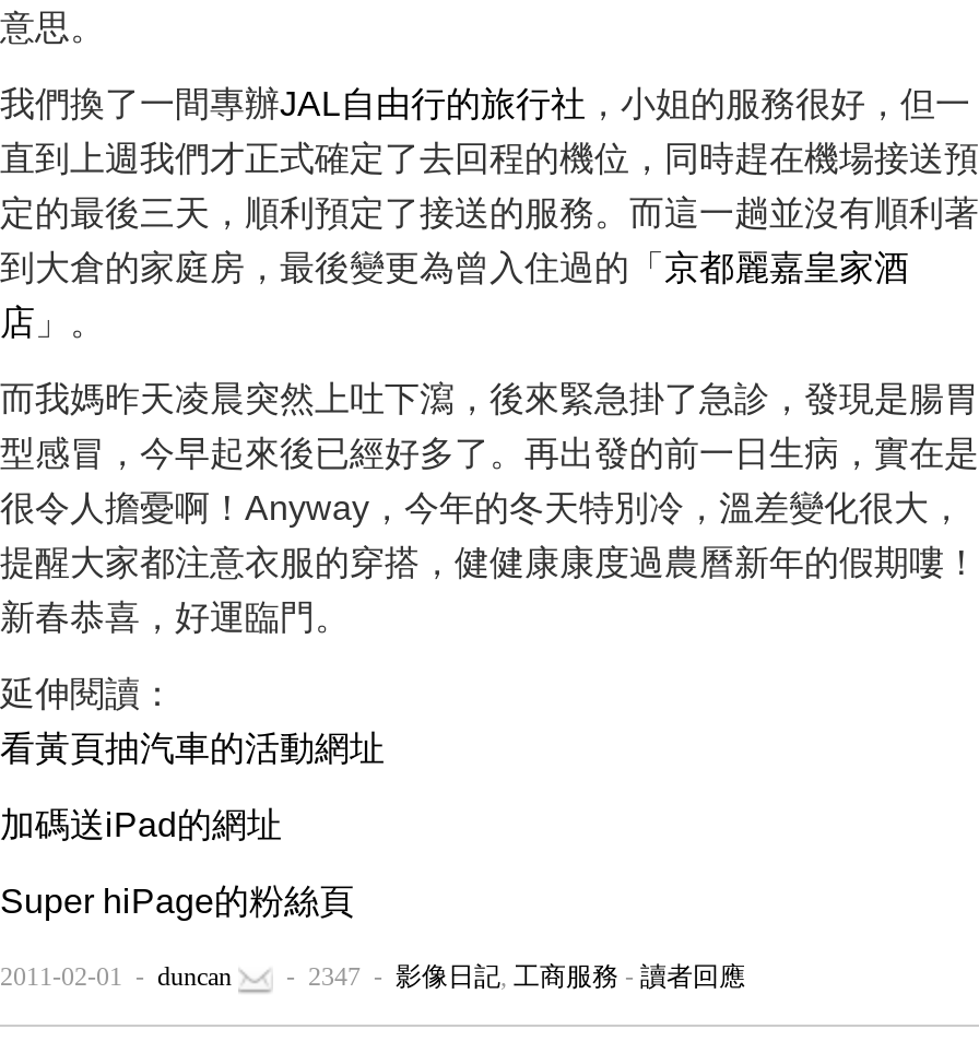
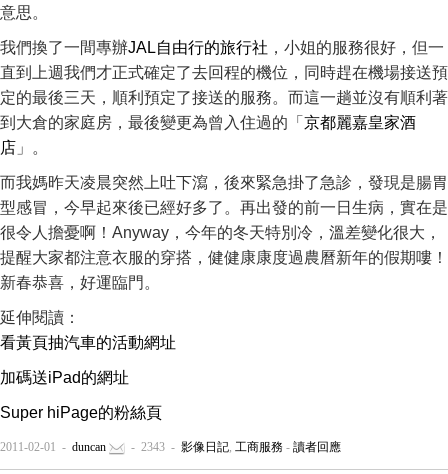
- - 2347 -影像日記,工商服務-讀者回應
+ - 2343 -影像日記,工商服務-讀者回應
